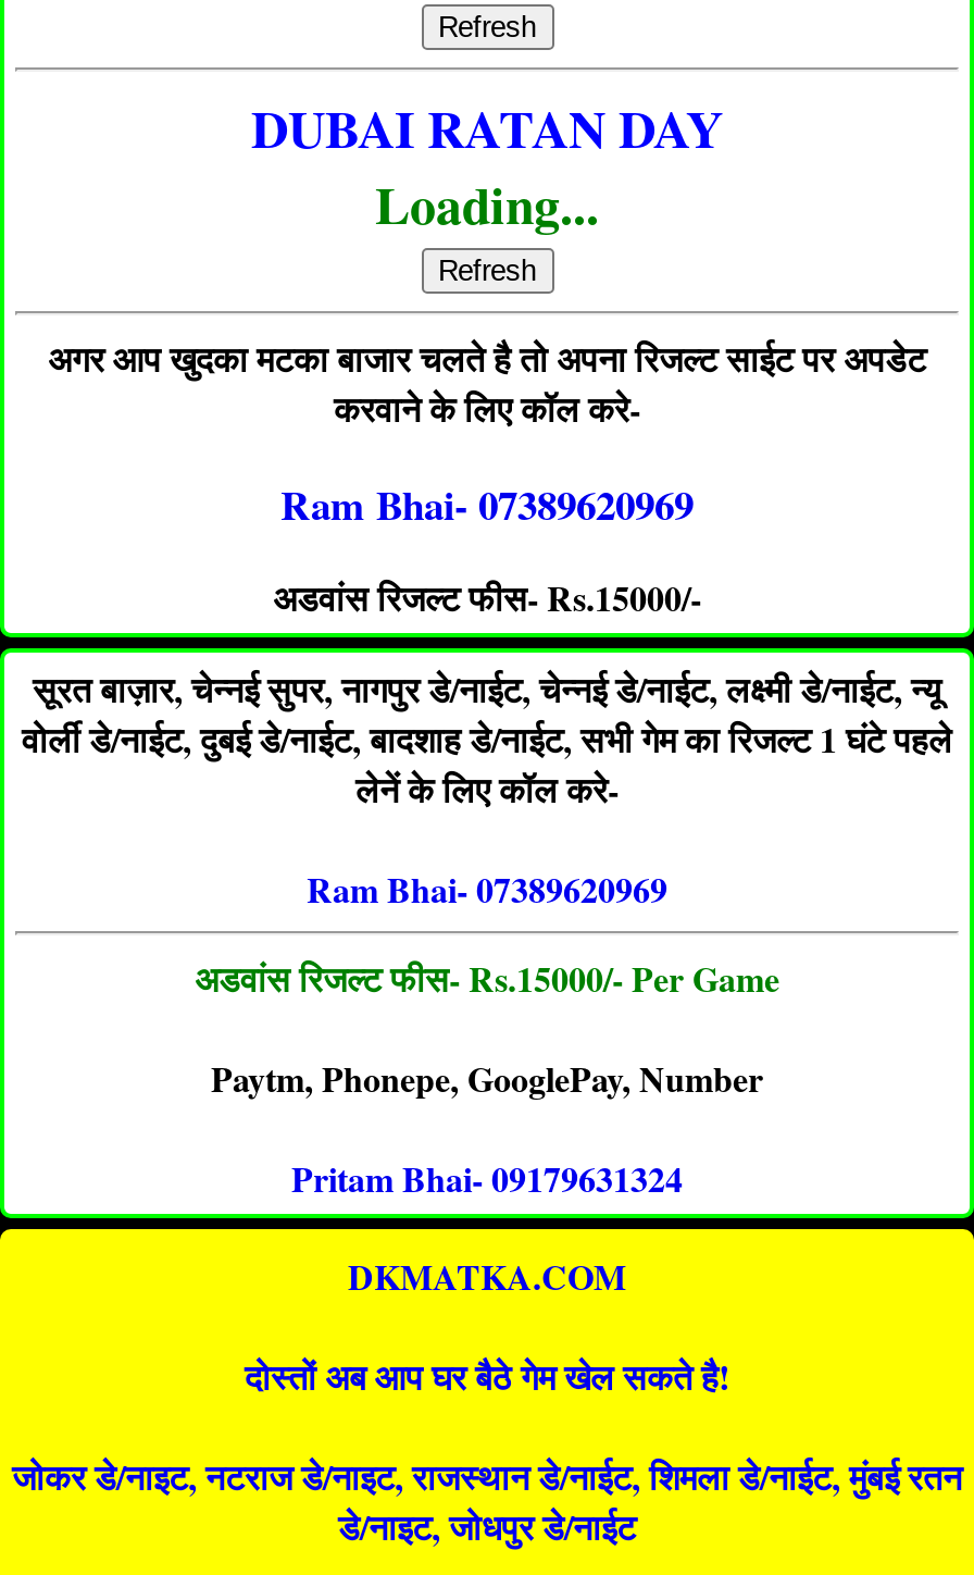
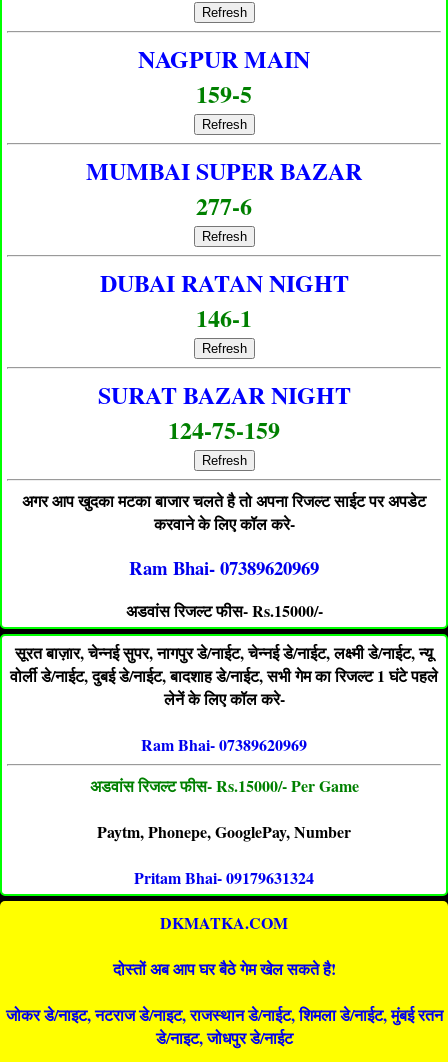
- DUBAI RATAN DAY
- Loading...
+ NAGPUR MAIN
+ 159-5
+ Refresh
+ MUMBAI SUPER BAZAR
+ 277-6
+ Refresh
+ DUBAI RATAN NIGHT
+ 146-1
+ Refresh
+ SURAT BAZAR NIGHT
+ 124-75-159
